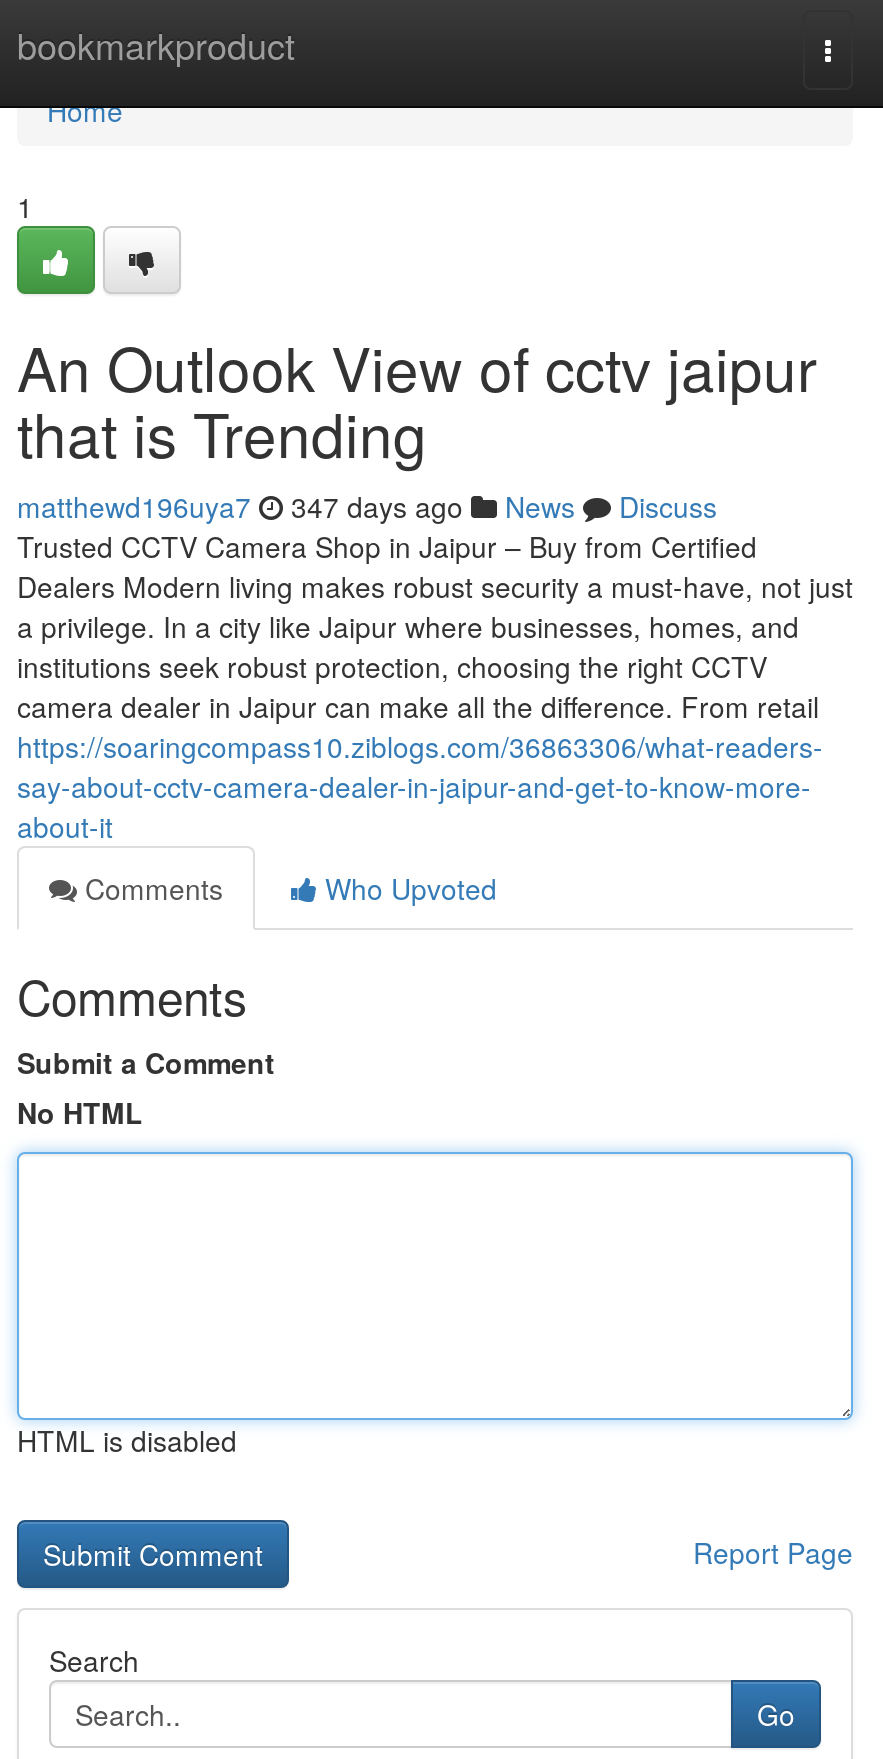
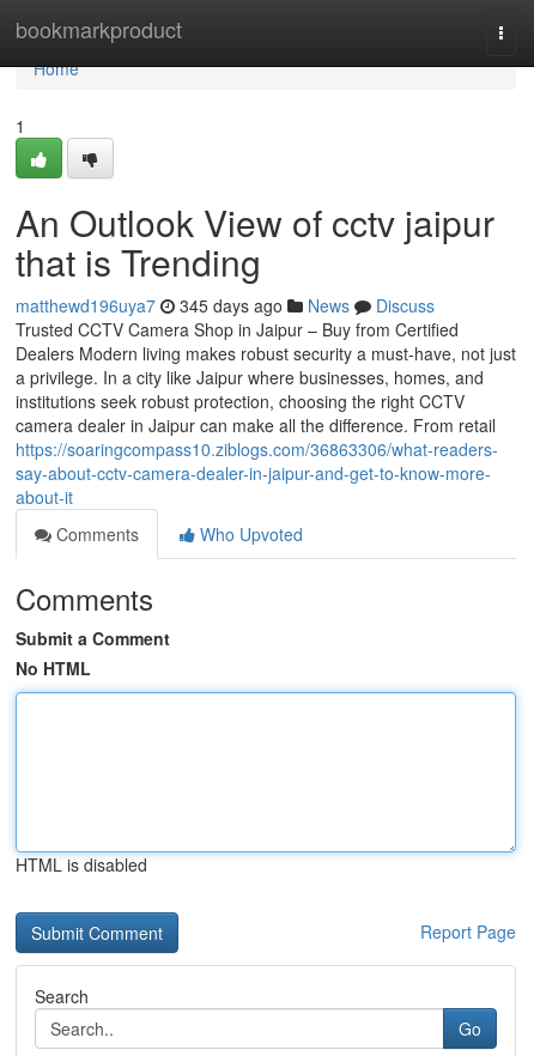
- matthewd196uya7 347 days ago News Discuss
+ matthewd196uya7 345 days ago News Discuss
